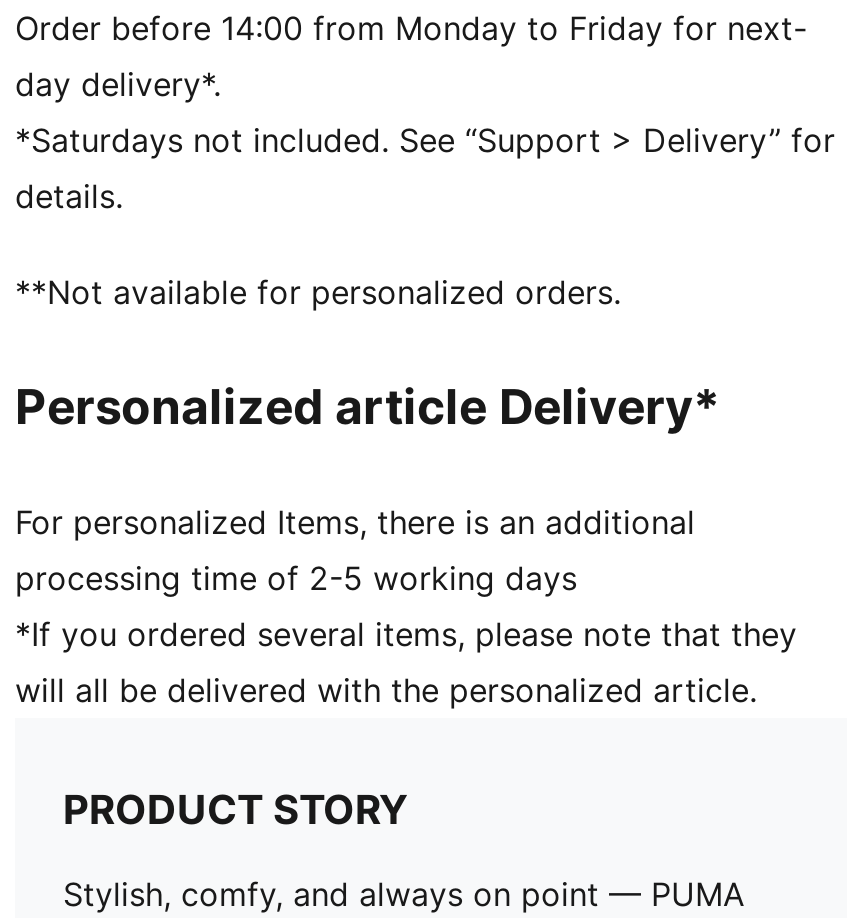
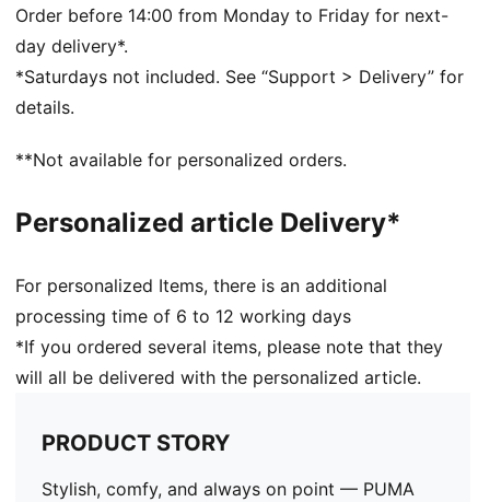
- processing time of 2-5 working days
+ processing time of 6 to 12 working days
